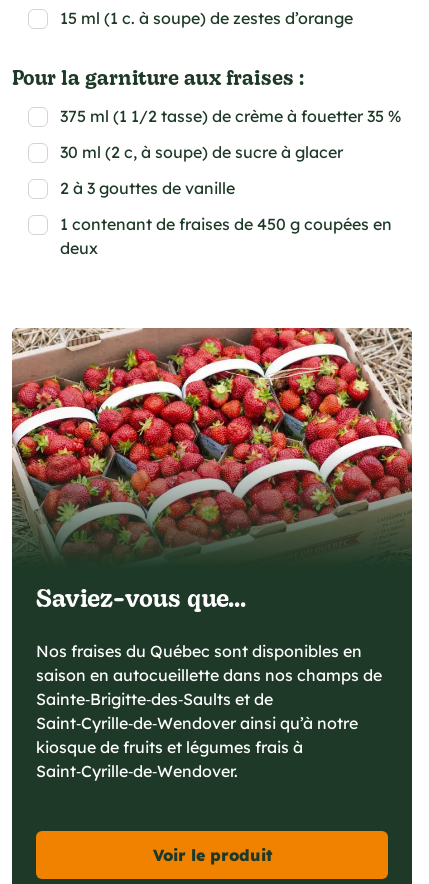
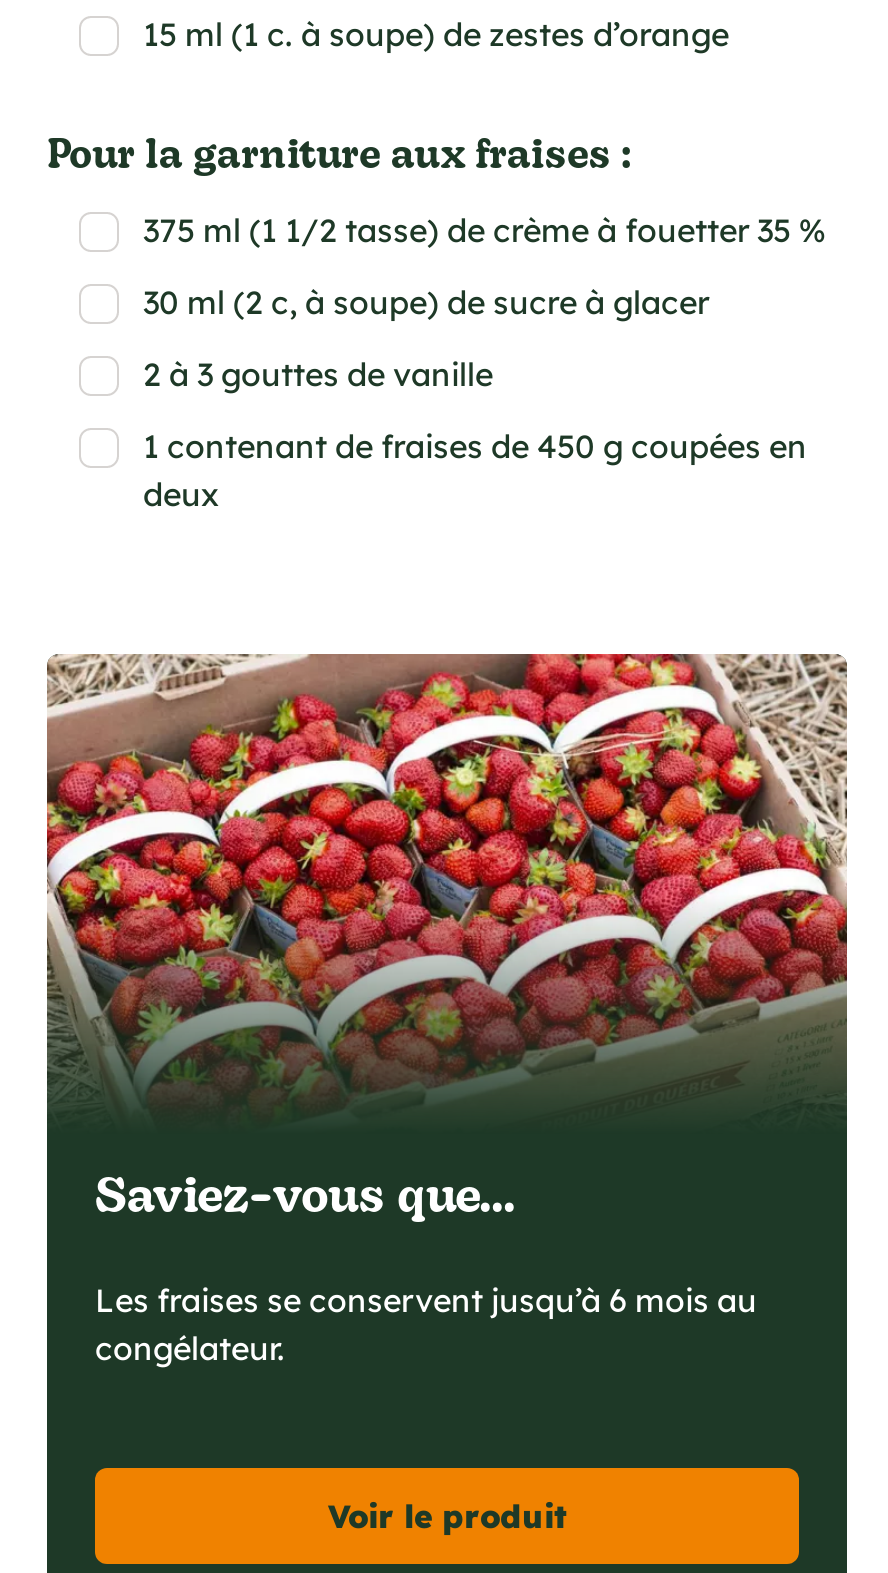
- Nos fraises du Québec sont disponibles en
- saison en autocueillette dans nos champs de
- Sainte‑Brigitte‑des‑Saults et de
- Saint‑Cyrille‑de‑Wendover ainsi qu’à notre
- kiosque de fruits et légumes frais à
- Saint‑Cyrille‑de‑Wendover.
+ Les fraises se conservent jusqu’à 6 mois au
+ congélateur.
